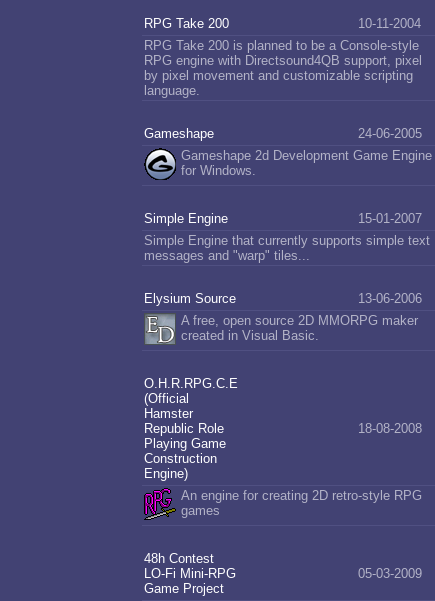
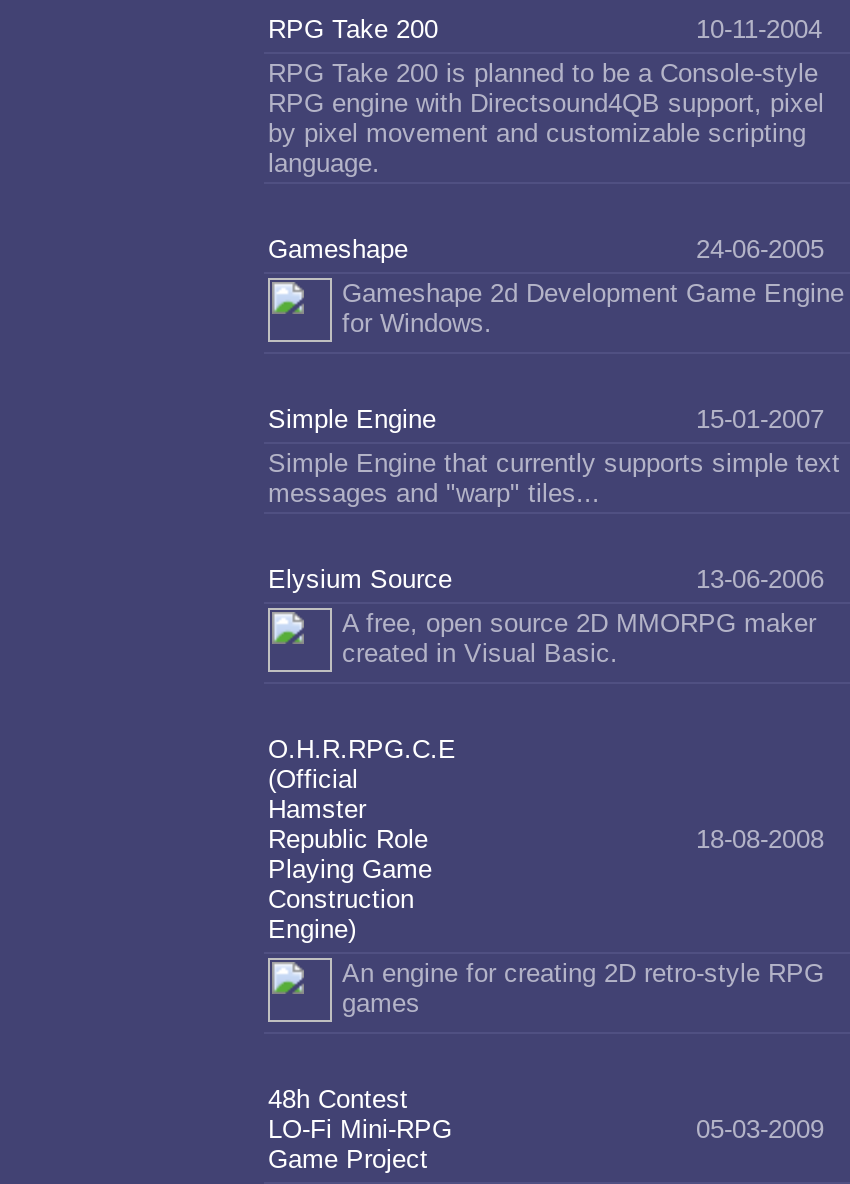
- [image]
+ [image]

- [image]
+ [image]

- [image]
+ [image]
